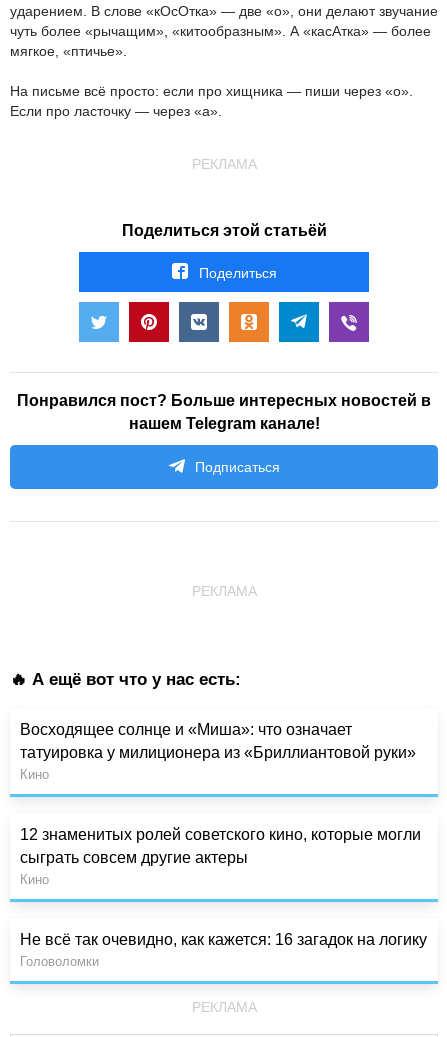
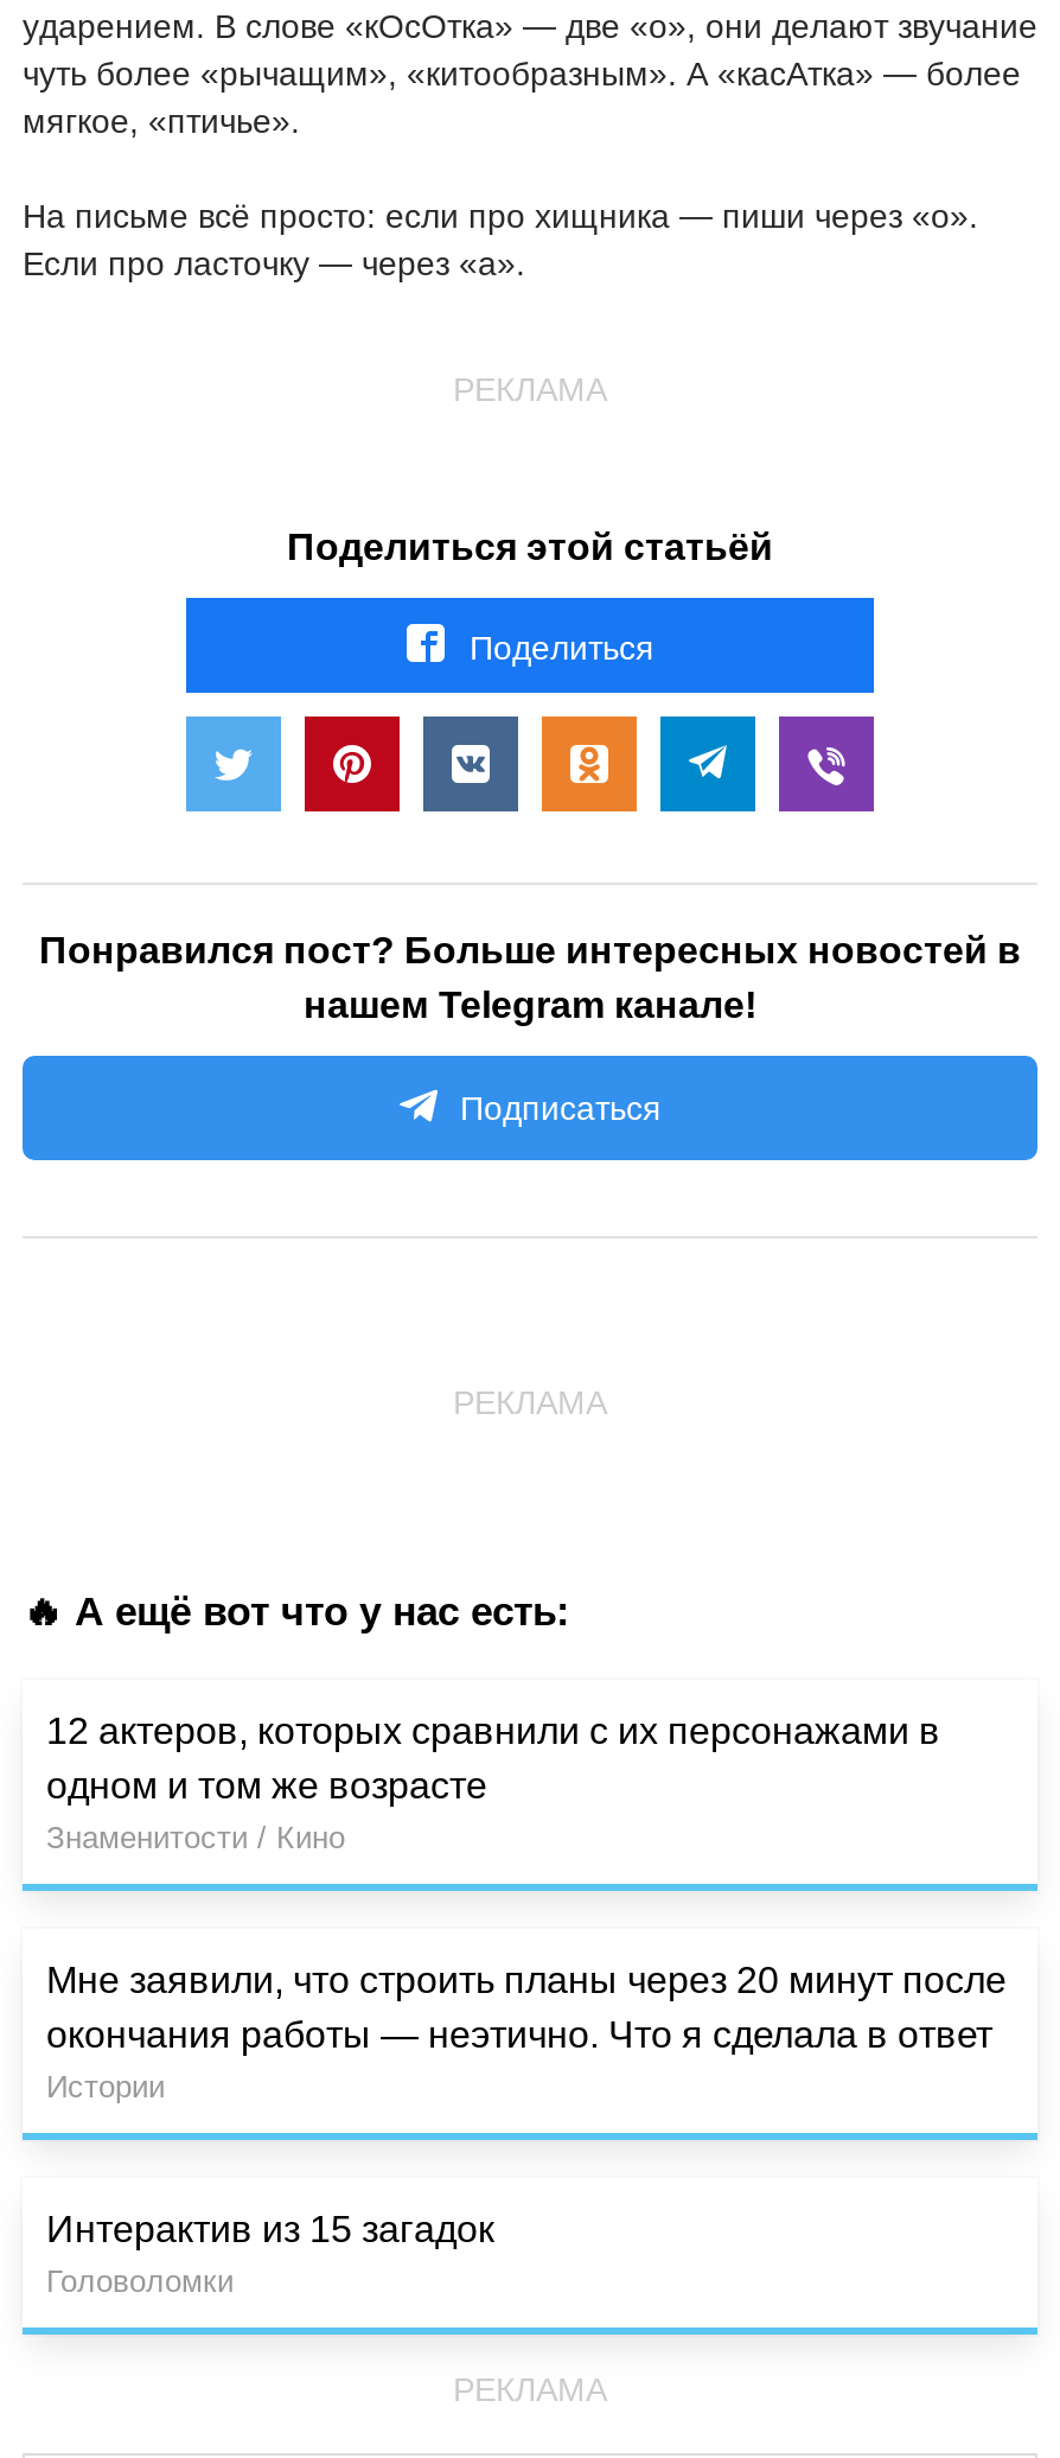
- Восходящее солнце и «Миша»: что означает
- татуировка у милиционера из «Бриллиантовой руки»
- Кино
+ 12 актеров, которых сравнили с их персонажами в
+ одном и том же возрасте
+ Знаменитости / Кино

- 12 знаменитых ролей советского кино, которые могли
- сыграть совсем другие актеры
- Кино
+ Мне заявили, что строить планы через 20 минут после
+ окончания работы — неэтично. Что я сделала в ответ
+ Истории

- Не всё так очевидно, как кажется: 16 загадок на логику
+ Интерактив из 15 загадок
